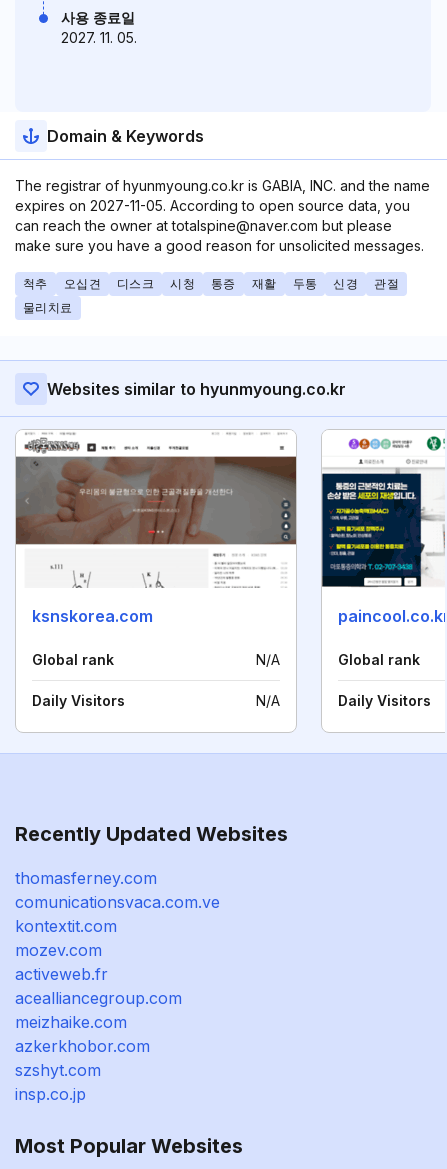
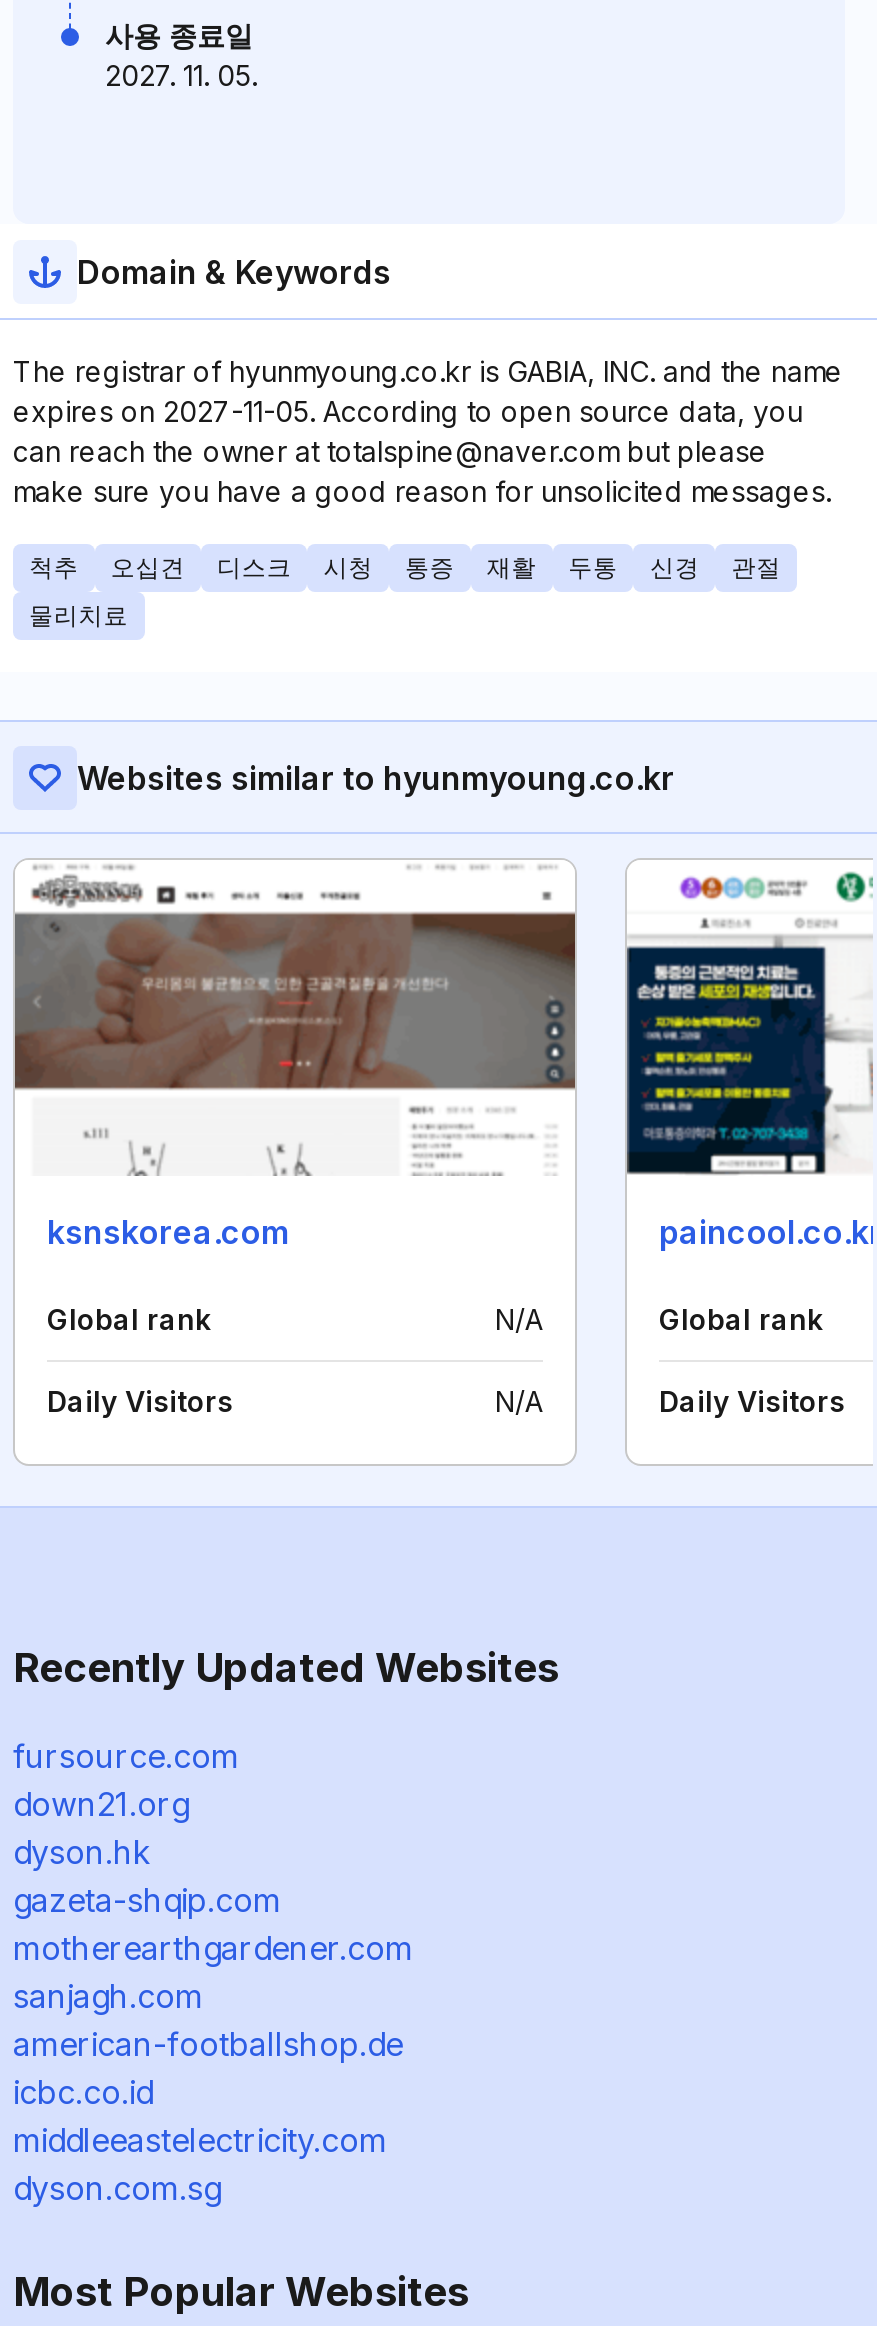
- thomasferney.com
- comunicationsvaca.com.ve
- kontextit.com
- mozev.com
- activeweb.fr
- acealliancegroup.com
- meizhaike.com
- azkerkhobor.com
- szshyt.com
- insp.co.jp
+ fursource.com
+ down21.org
+ dyson.hk
+ gazeta-shqip.com
+ motherearthgardener.com
+ sanjagh.com
+ american-footballshop.de
+ icbc.co.id
+ middleeastelectricity.com
+ dyson.com.sg
